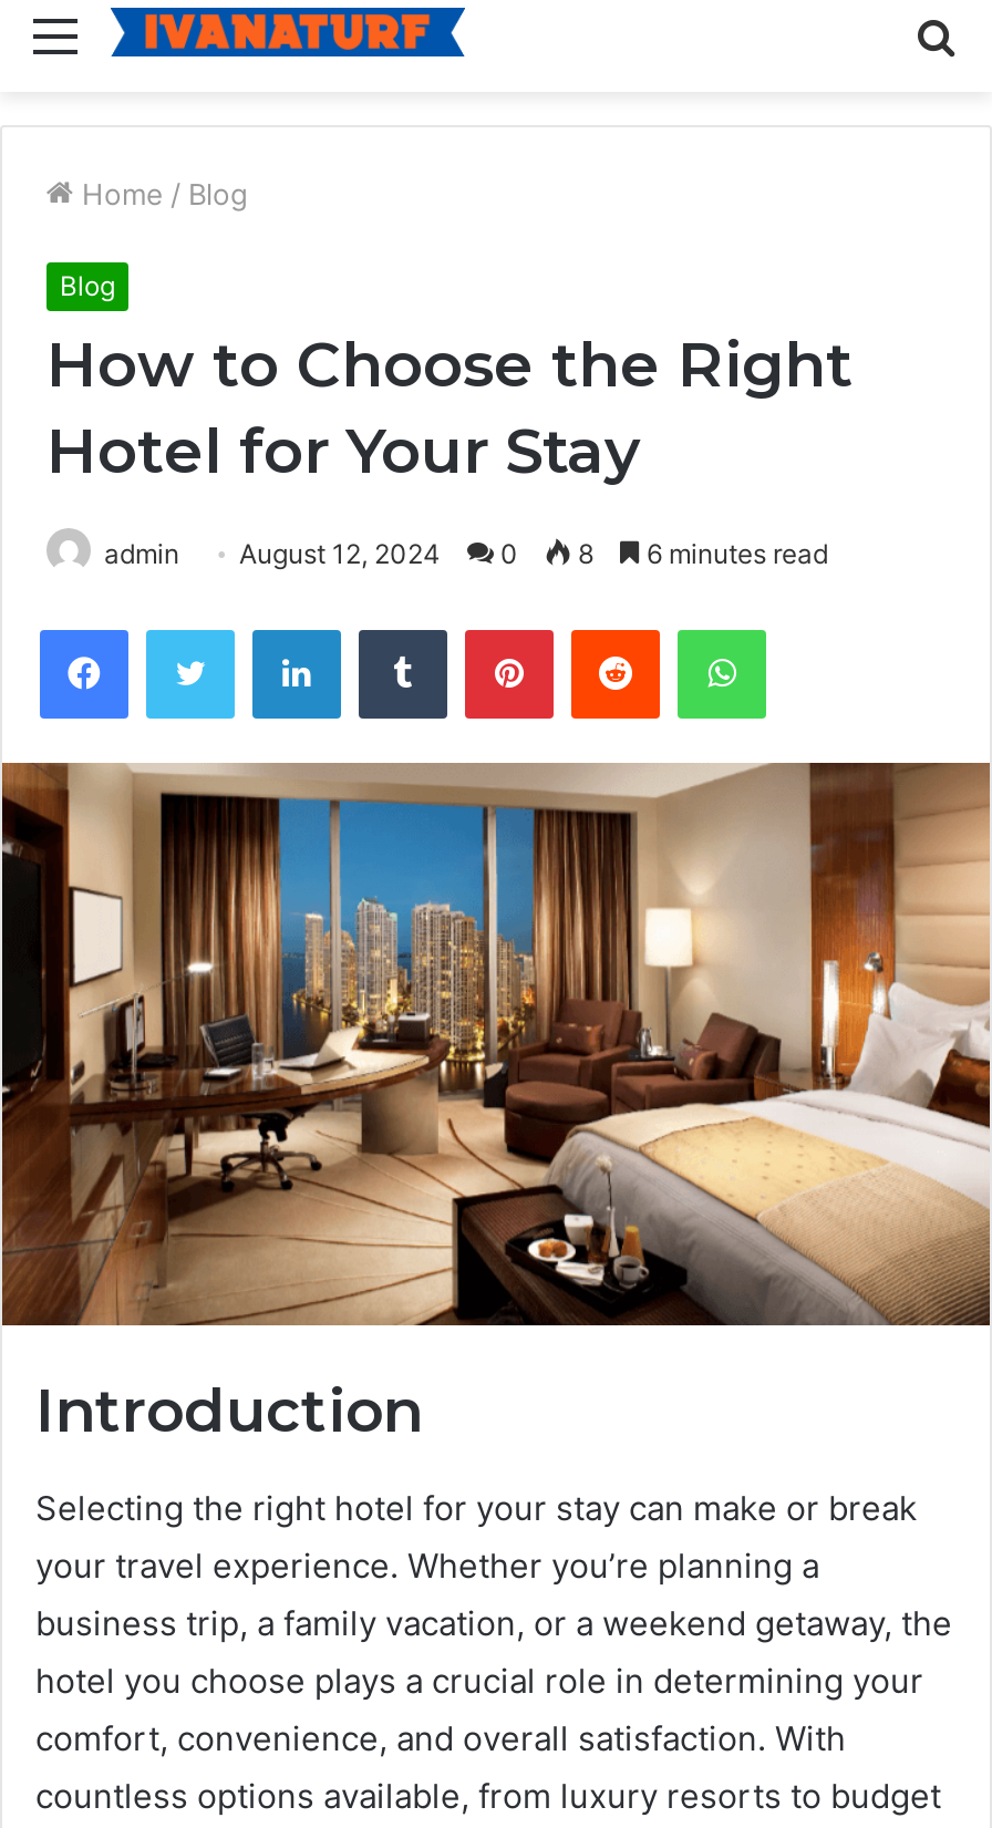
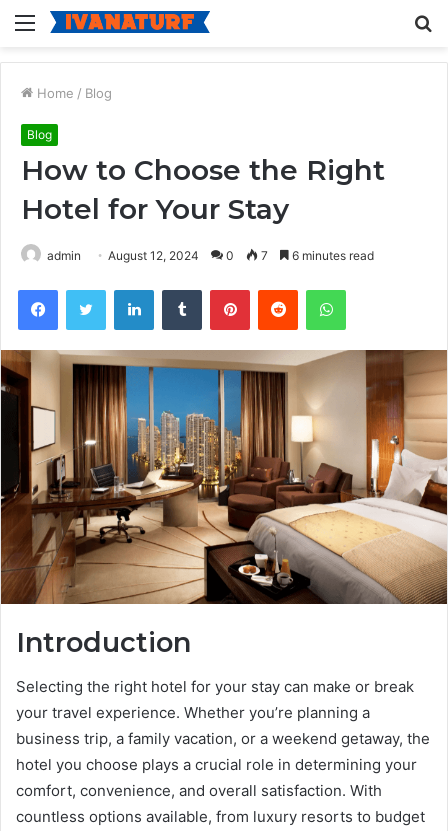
- admin August 12, 2024 0 8 6 minutes read
+ admin August 12, 2024 0 7 6 minutes read
